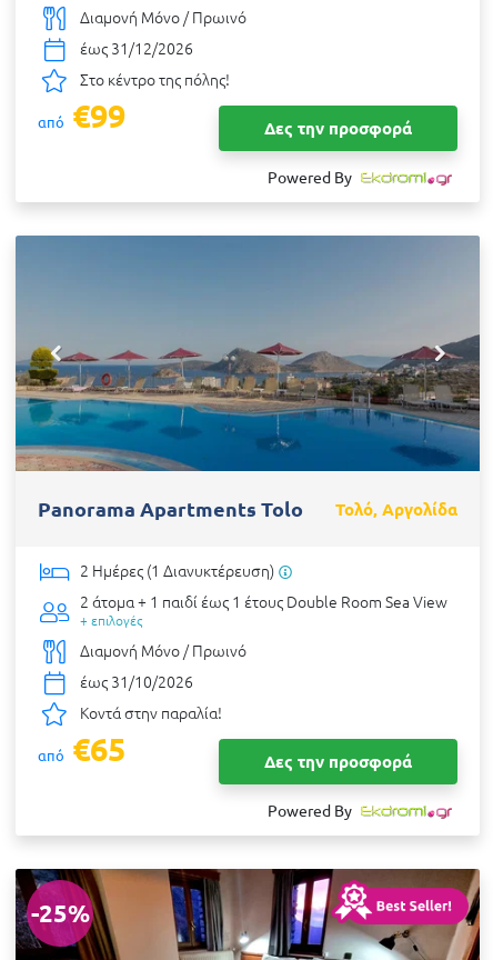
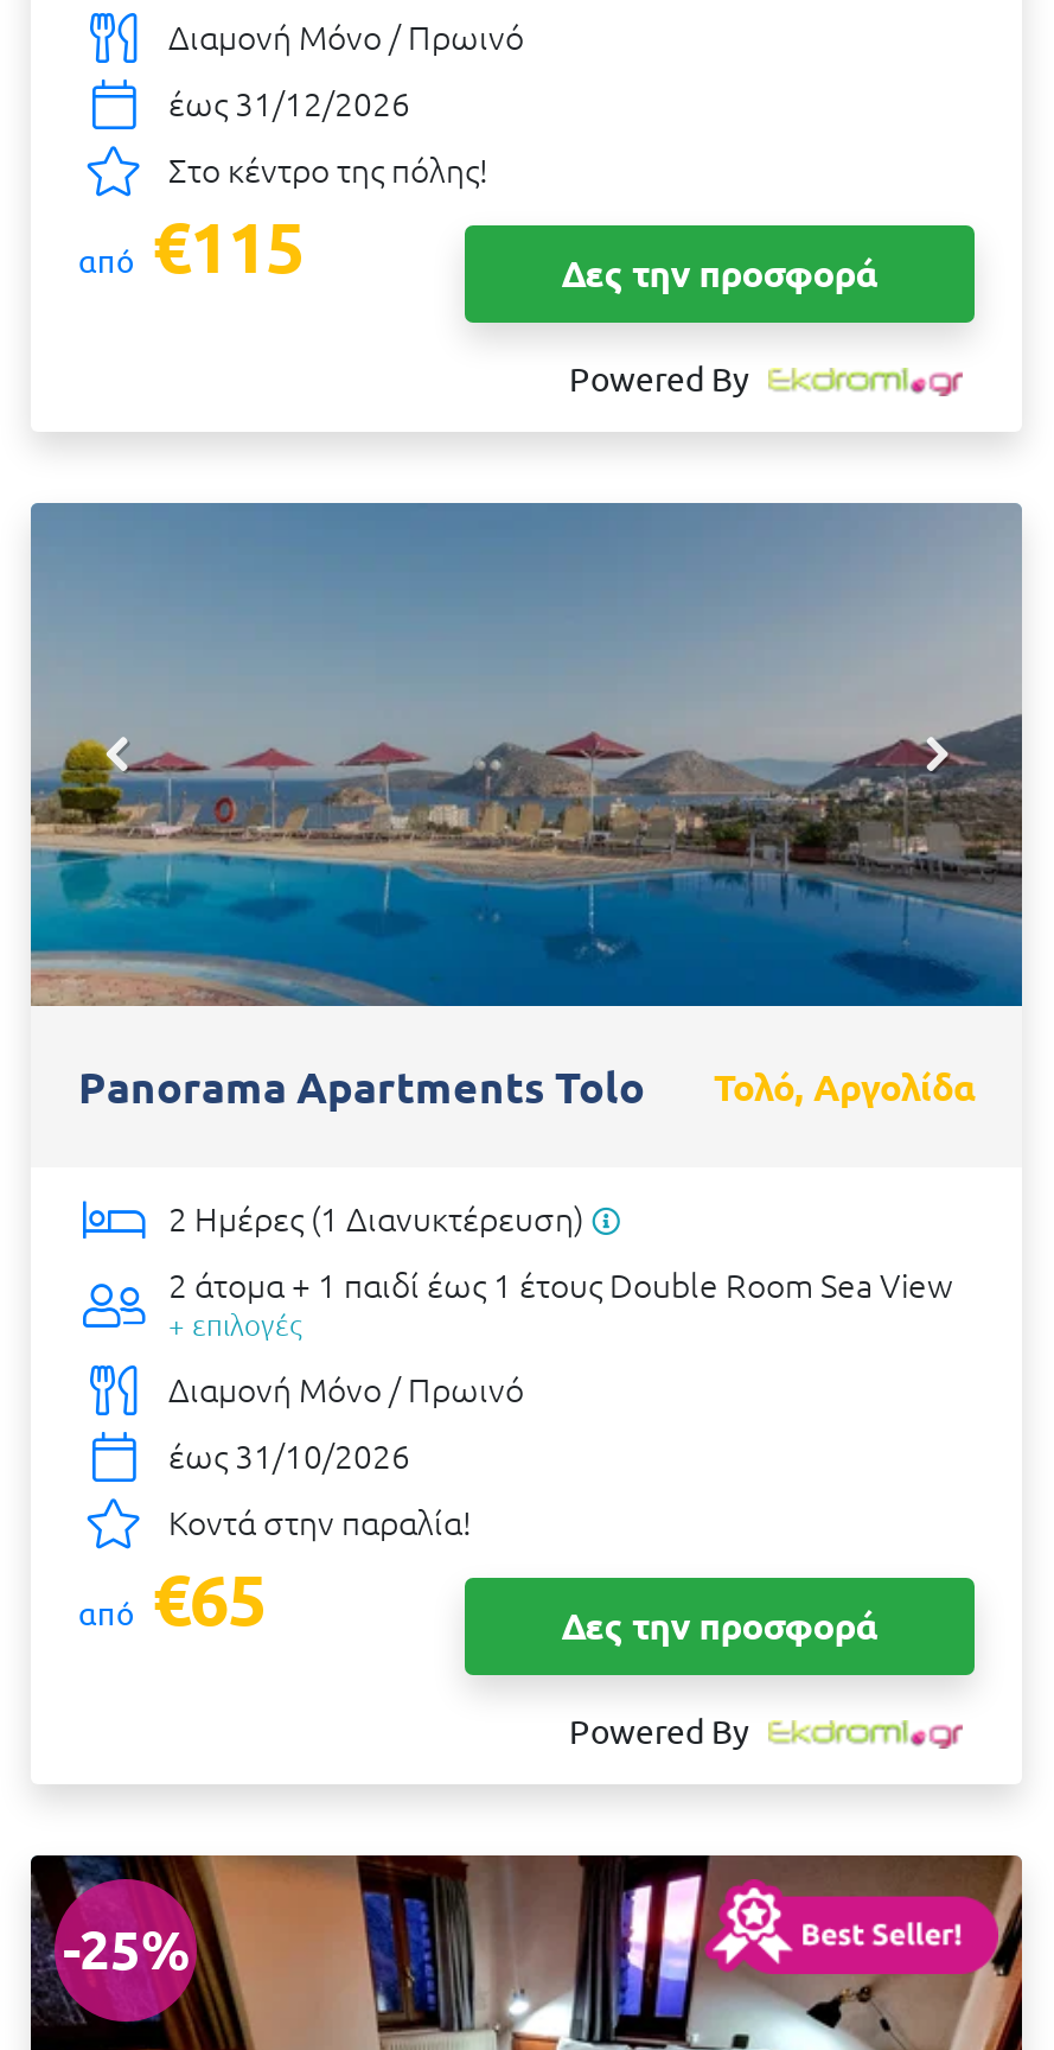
- από €99
+ από €115
